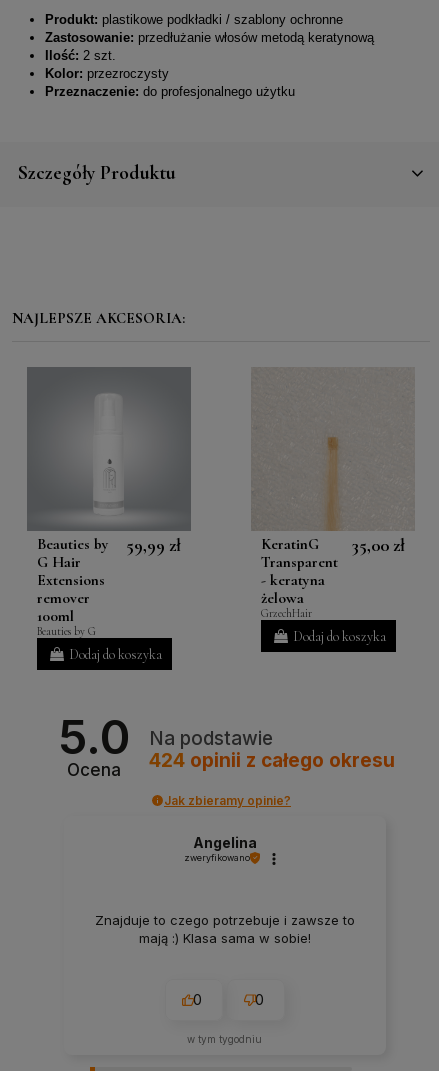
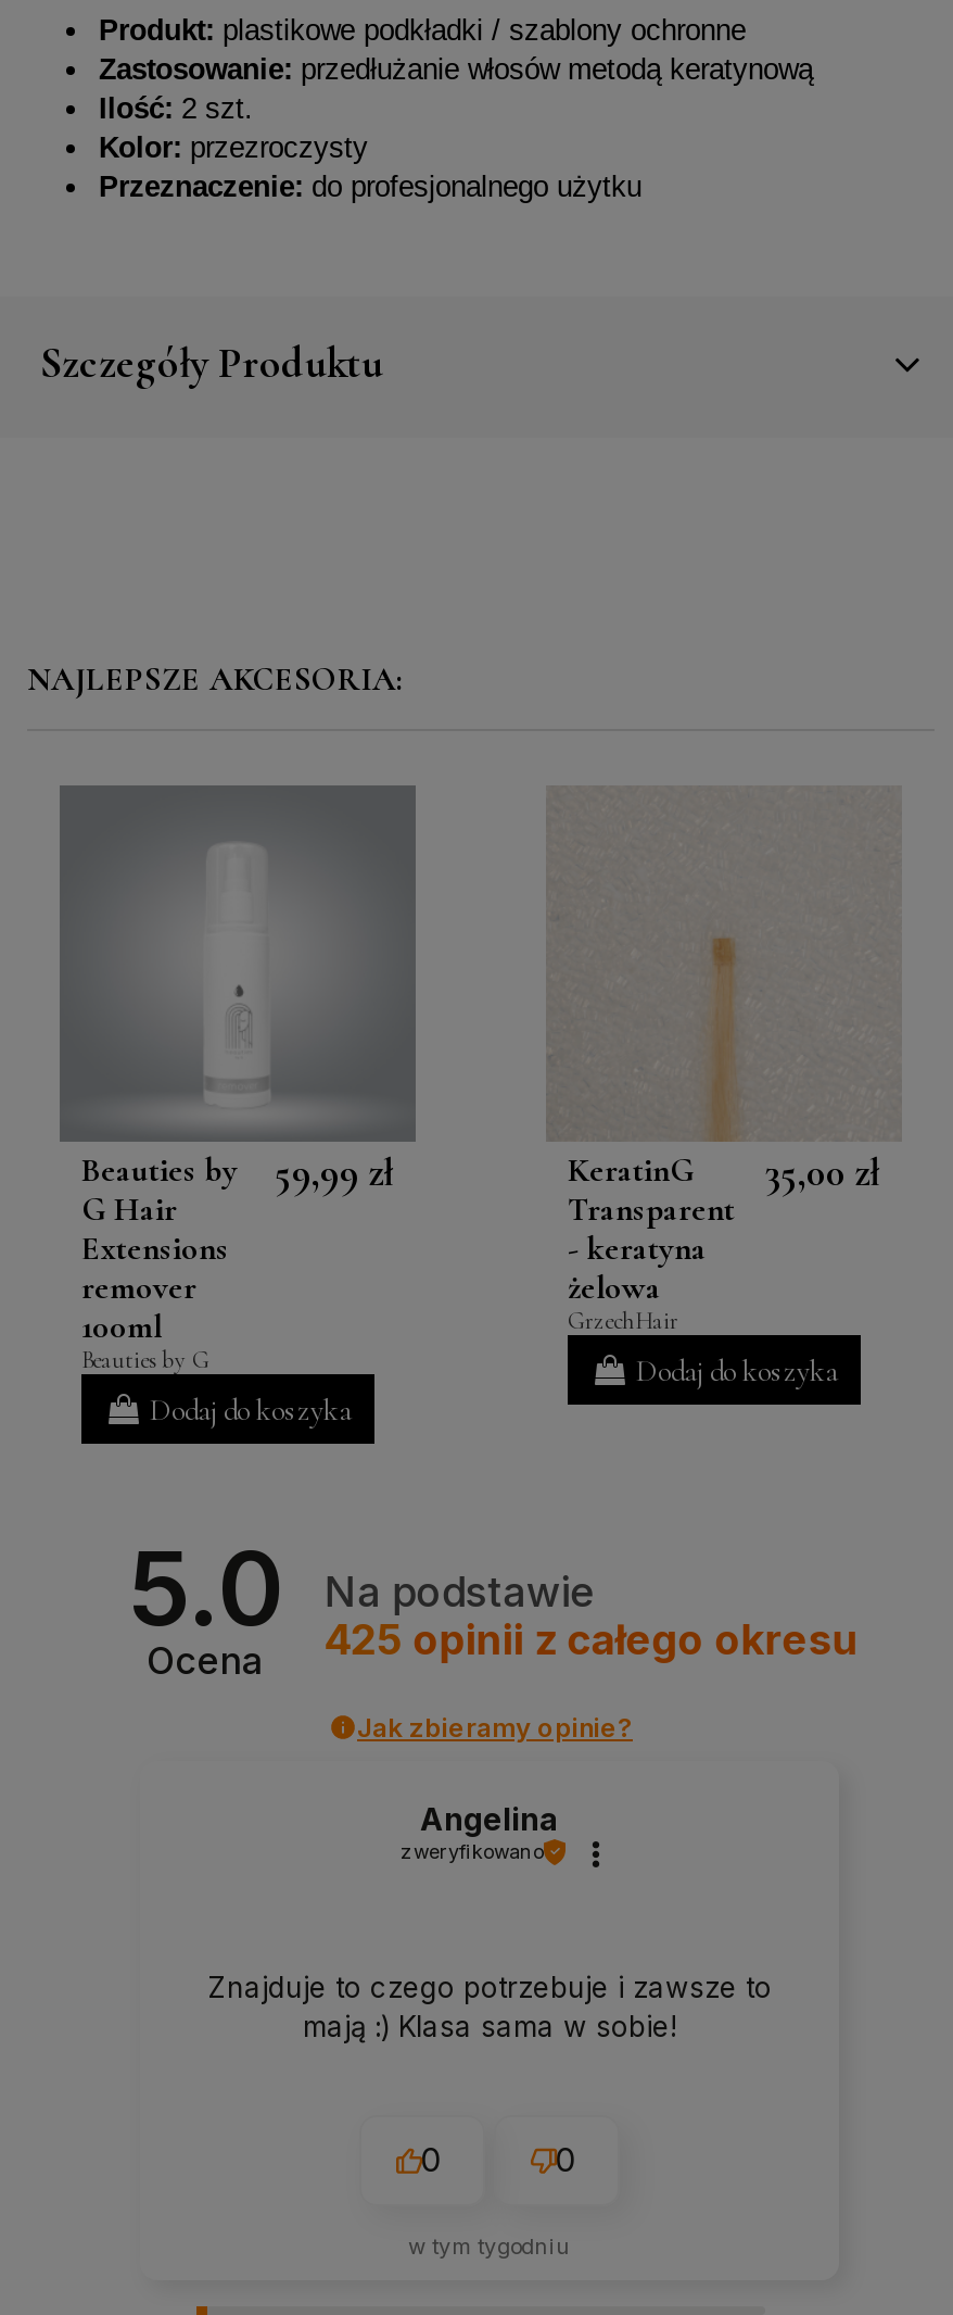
- 424 opinii z całego okresu
+ 425 opinii z całego okresu
